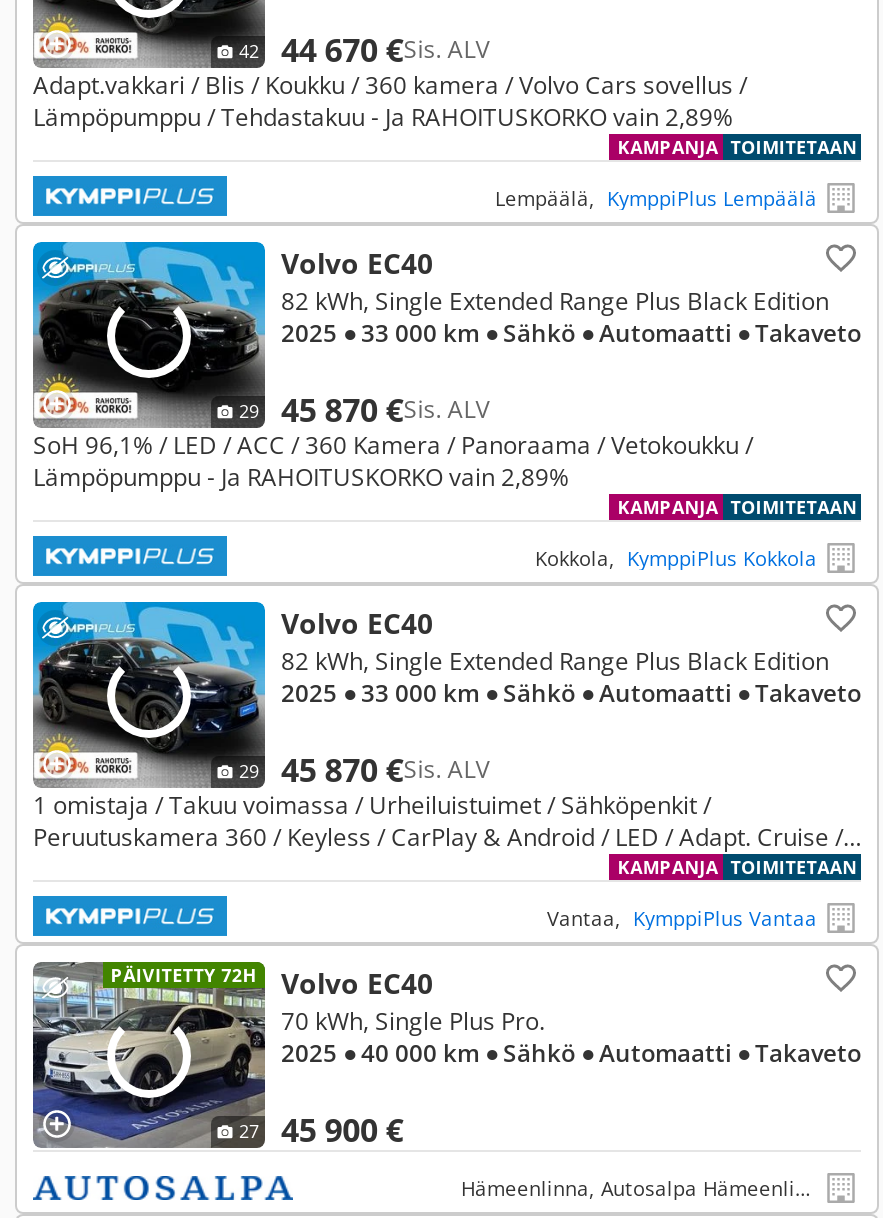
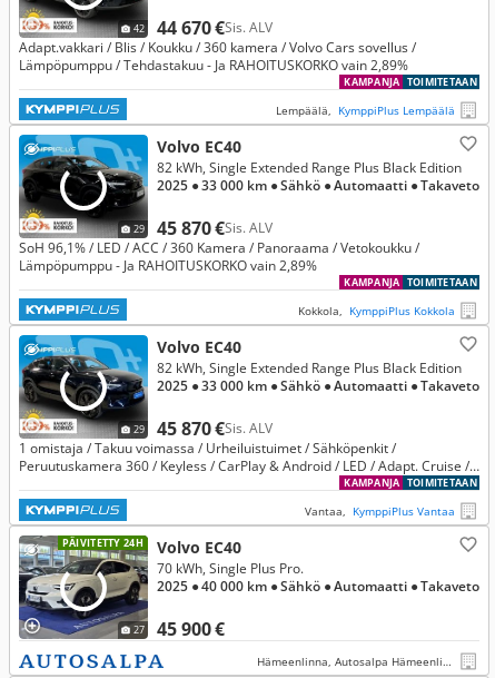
- PÄIVITETTY 72H Volvo EC40
+ PÄIVITETTY 24H Volvo EC40
